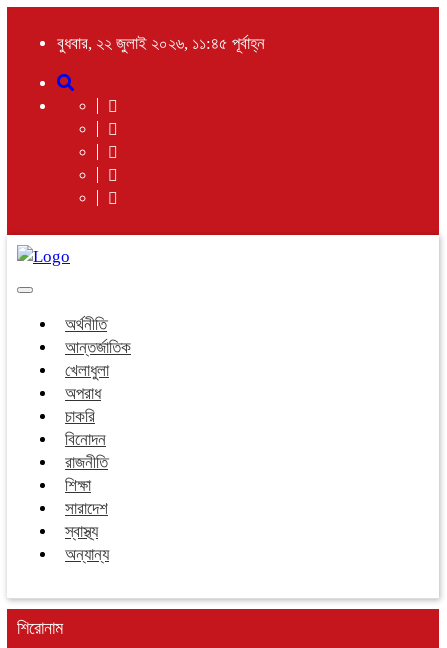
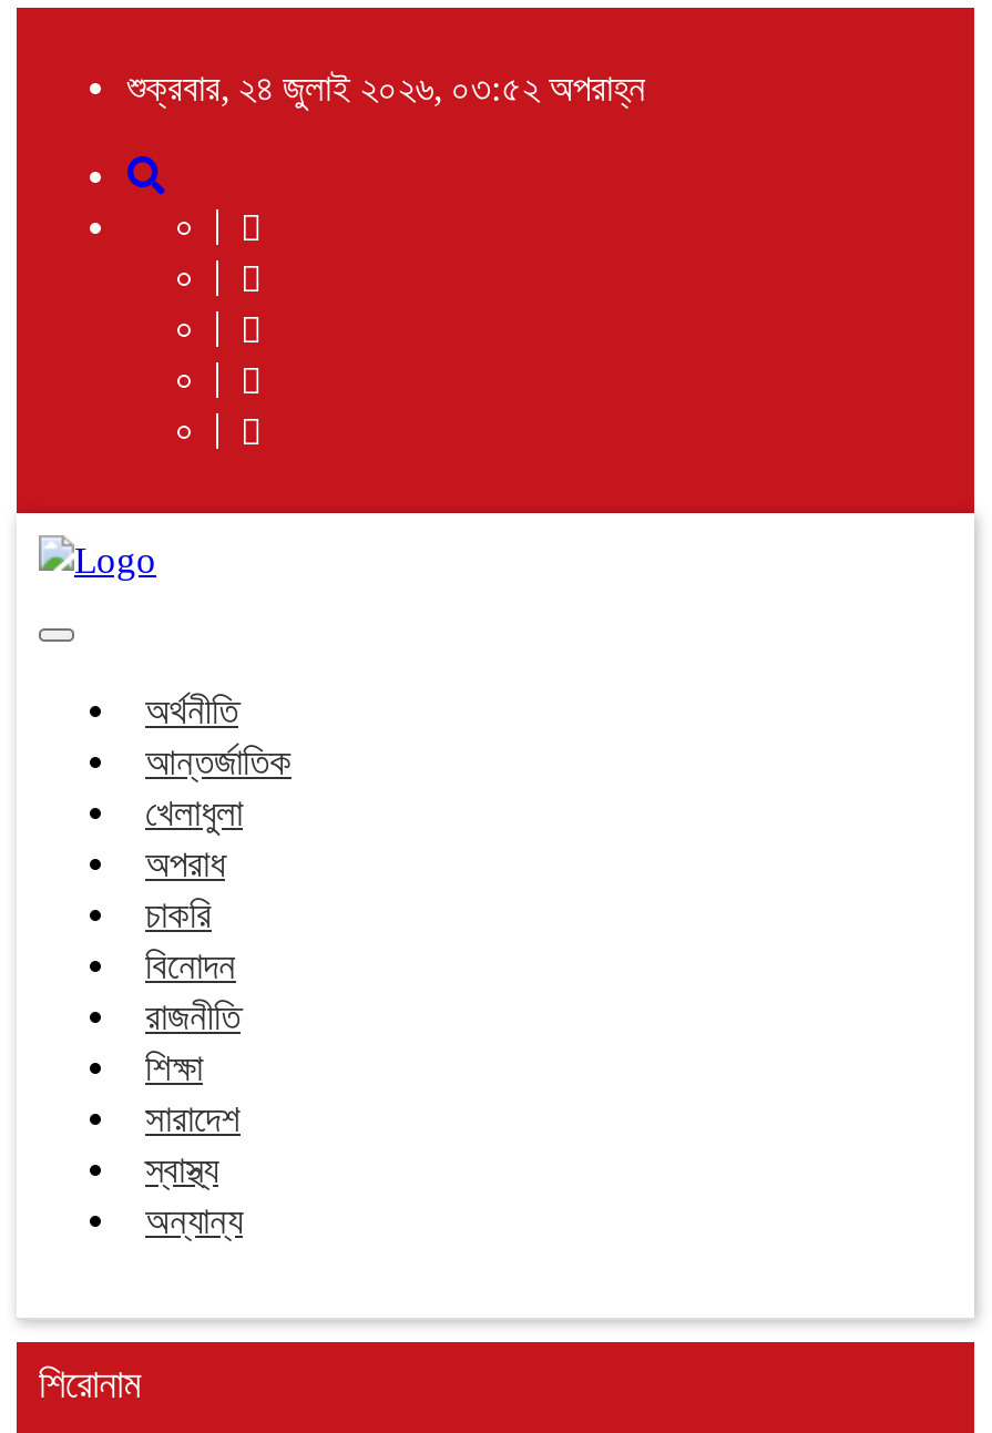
- বুধবার, ২২ জুলাই ২০২৬, ১১:৪৫ পূর্বাহ্ন
+ শুক্রবার, ২৪ জুলাই ২০২৬, ০৩:৫২ অপরাহ্ন
